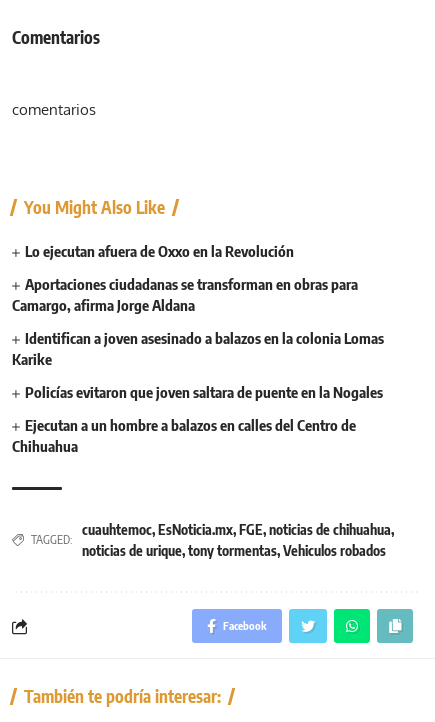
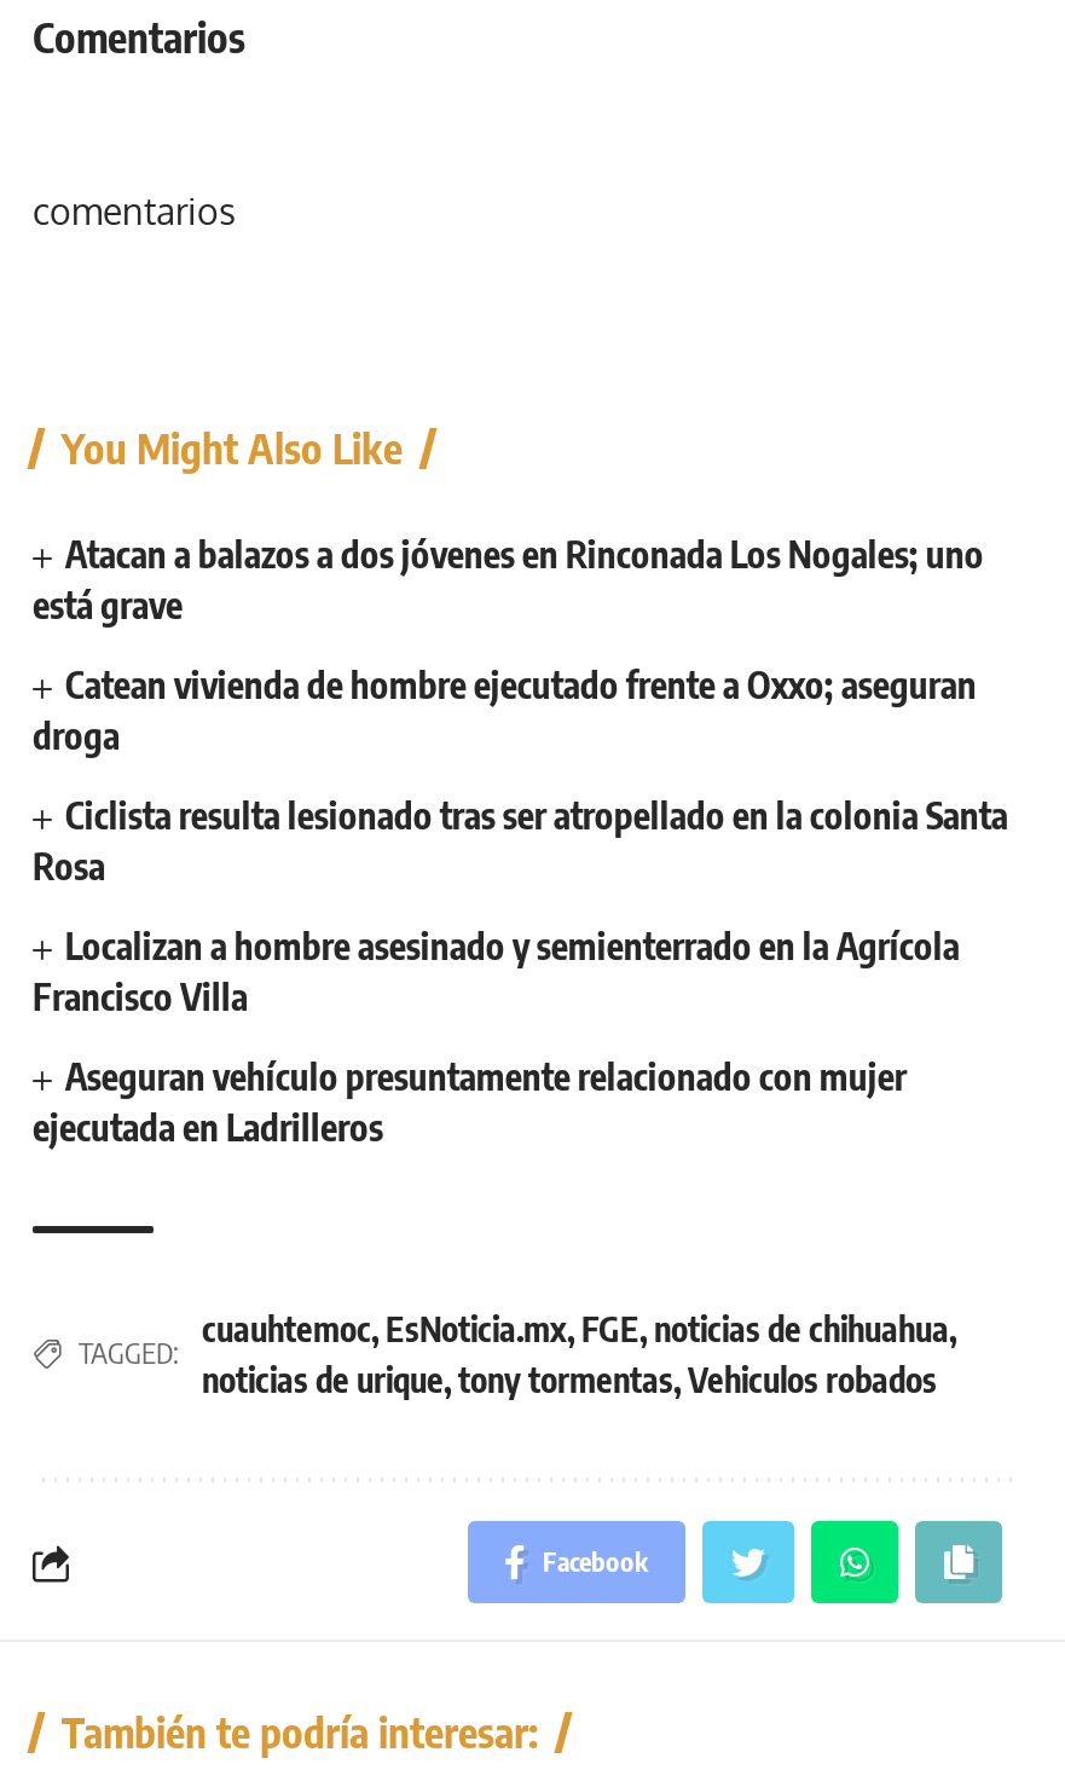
- Lo ejecutan afuera de Oxxo en la Revolución
+ Atacan a balazos a dos jóvenes en Rinconada Los Nogales; uno
+ está grave

- Aportaciones ciudadanas se transforman en obras para
- Camargo, afirma Jorge Aldana
+ Catean vivienda de hombre ejecutado frente a Oxxo; aseguran
+ droga

- Identifican a joven asesinado a balazos en la colonia Lomas
- Karike
+ Ciclista resulta lesionado tras ser atropellado en la colonia Santa
+ Rosa

- Policías evitaron que joven saltara de puente en la Nogales
+ Localizan a hombre asesinado y semienterrado en la Agrícola
+ Francisco Villa

- Ejecutan a un hombre a balazos en calles del Centro de
- Chihuahua
+ Aseguran vehículo presuntamente relacionado con mujer
+ ejecutada en Ladrilleros
